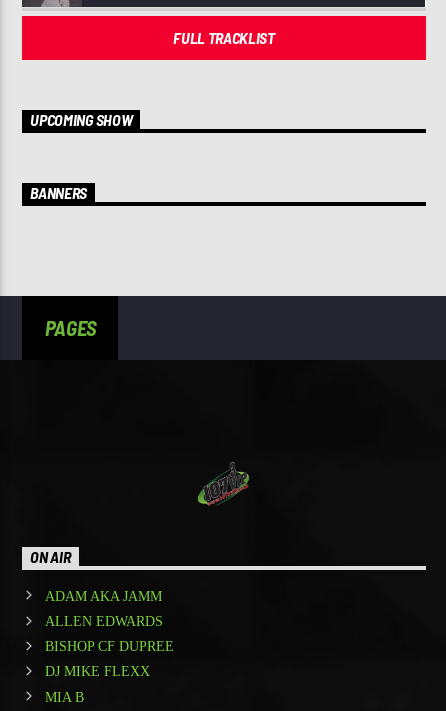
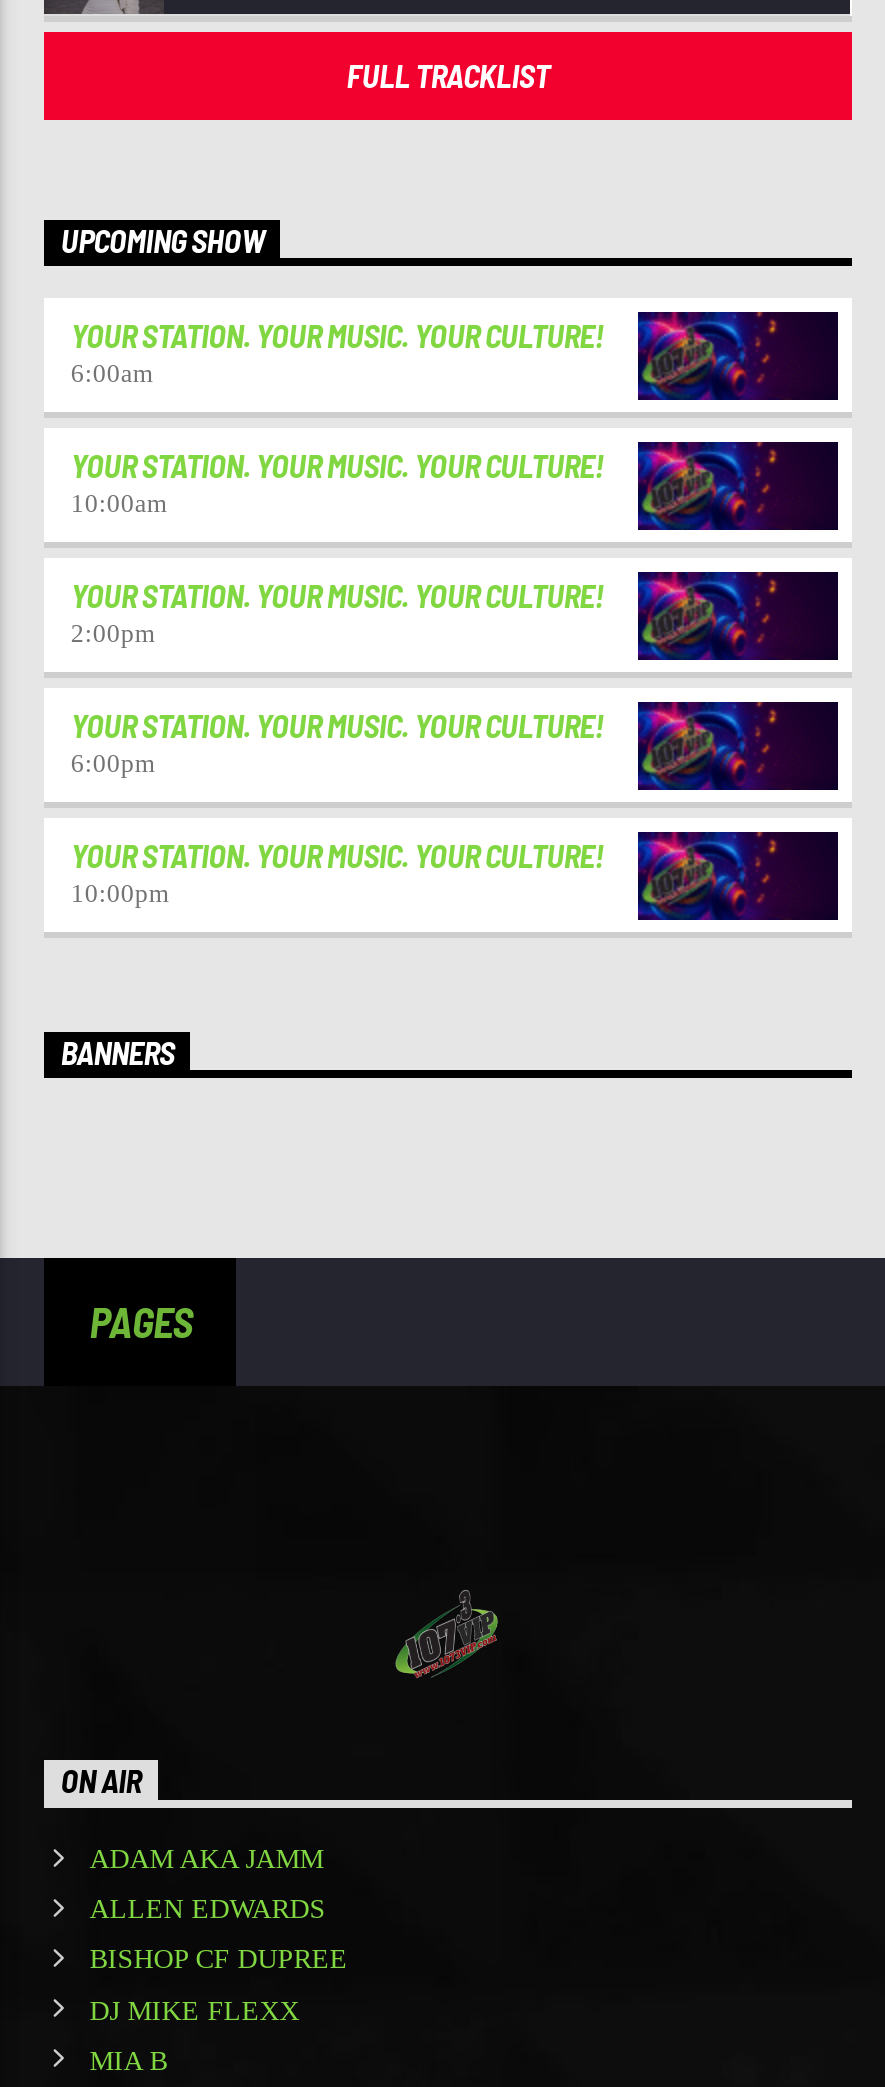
+ [image]
+ YOUR STATION. YOUR MUSIC. YOUR CULTURE!
+ 6:00am
+ YOUR STATION. YOUR MUSIC. YOUR CULTURE!
+ 10:00am
+ YOUR STATION. YOUR MUSIC. YOUR CULTURE!
+ 2:00pm
+ YOUR STATION. YOUR MUSIC. YOUR CULTURE!
+ 6:00pm
+ YOUR STATION. YOUR MUSIC. YOUR CULTURE!
+ 10:00pm
